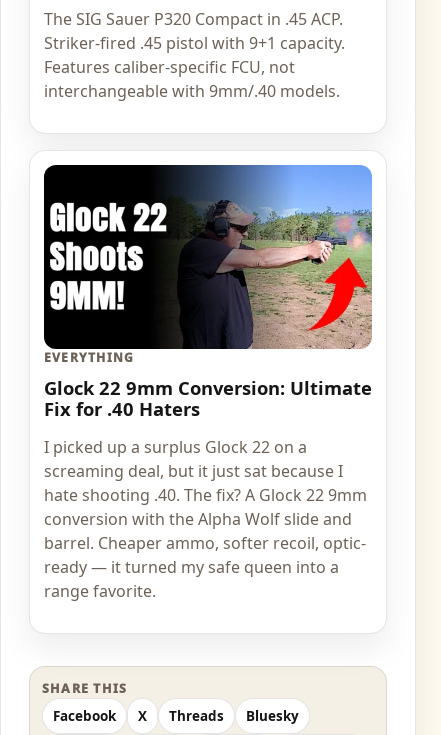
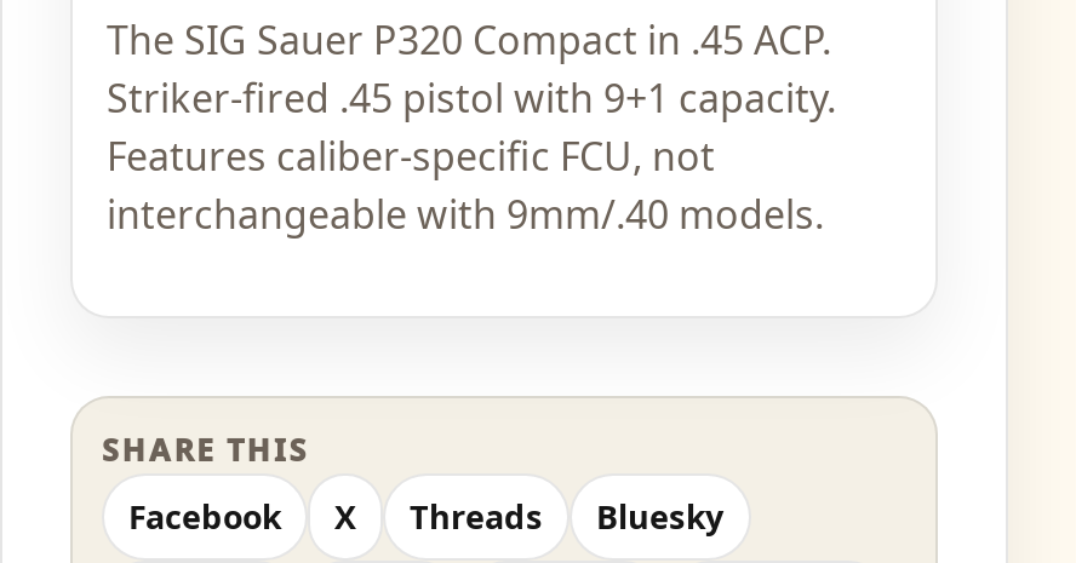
- [image]
- EVERYTHING
- Glock 22 9mm Conversion: Ultimate
- Fix for .40 Haters
- I picked up a surplus Glock 22 on a
- screaming deal, but it just sat because I
- hate shooting .40. The fix? A Glock 22 9mm
- conversion with the Alpha Wolf slide and
- barrel. Cheaper ammo, softer recoil, optic-
- ready — it turned my safe queen into a
- range favorite.
